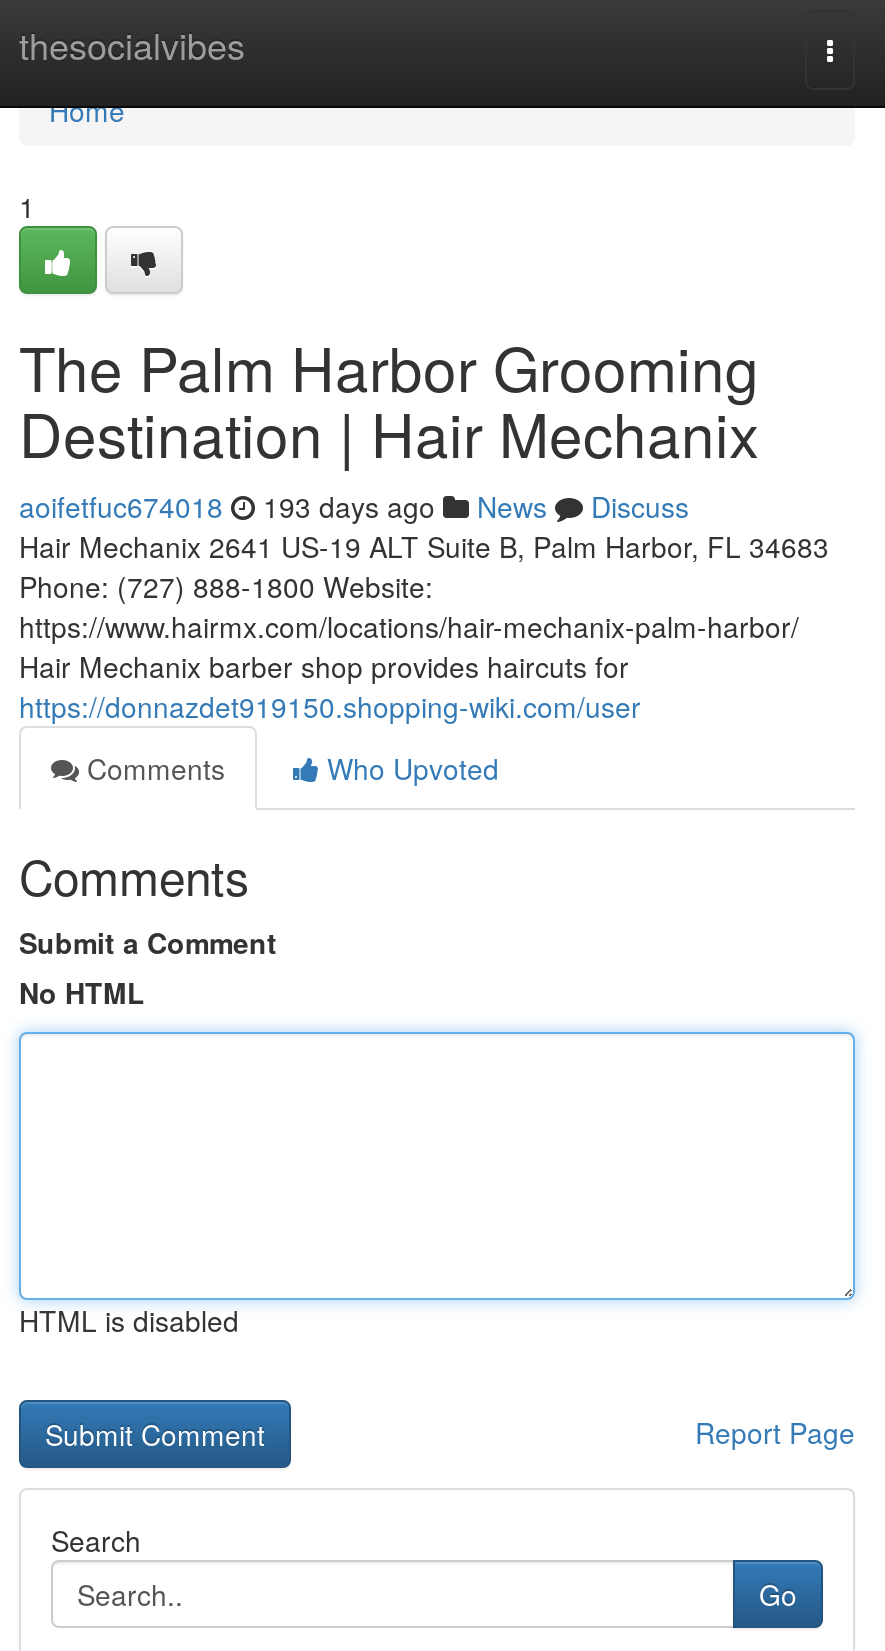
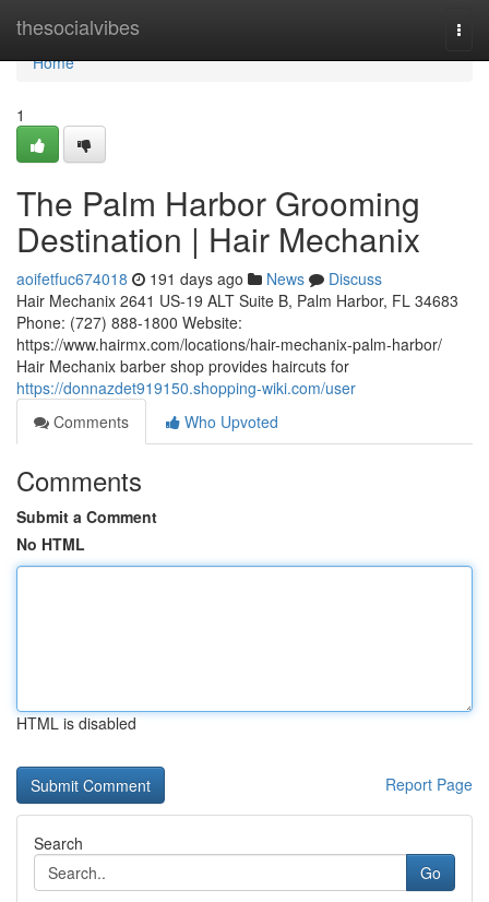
- aoifetfuc674018 193 days ago News Discuss
+ aoifetfuc674018 191 days ago News Discuss
